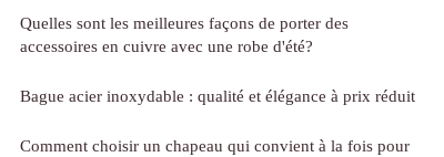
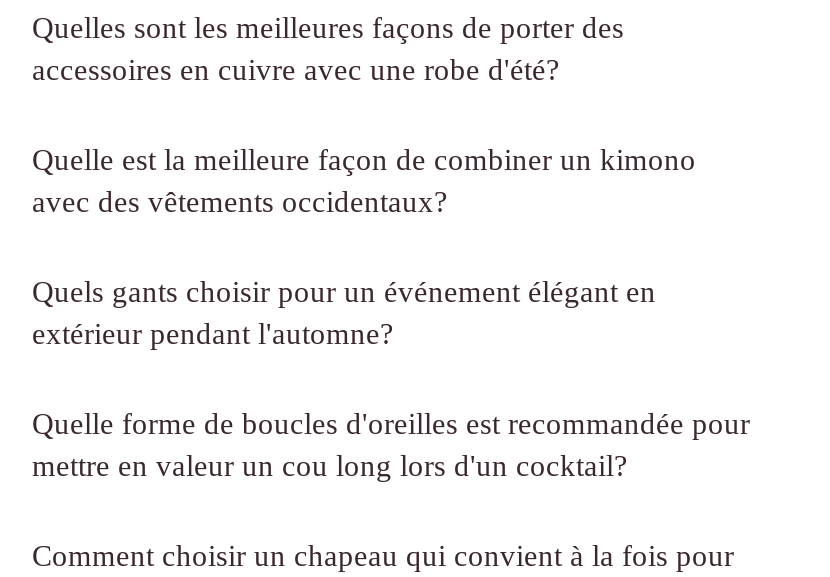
- Bague acier inoxydable : qualité et élégance à prix réduit
+ Quelle est la meilleure façon de combiner un kimono
+ avec des vêtements occidentaux?
+ Quels gants choisir pour un événement élégant en
+ extérieur pendant l'automne?
+ Quelle forme de boucles d'oreilles est recommandée pour
+ mettre en valeur un cou long lors d'un cocktail?
